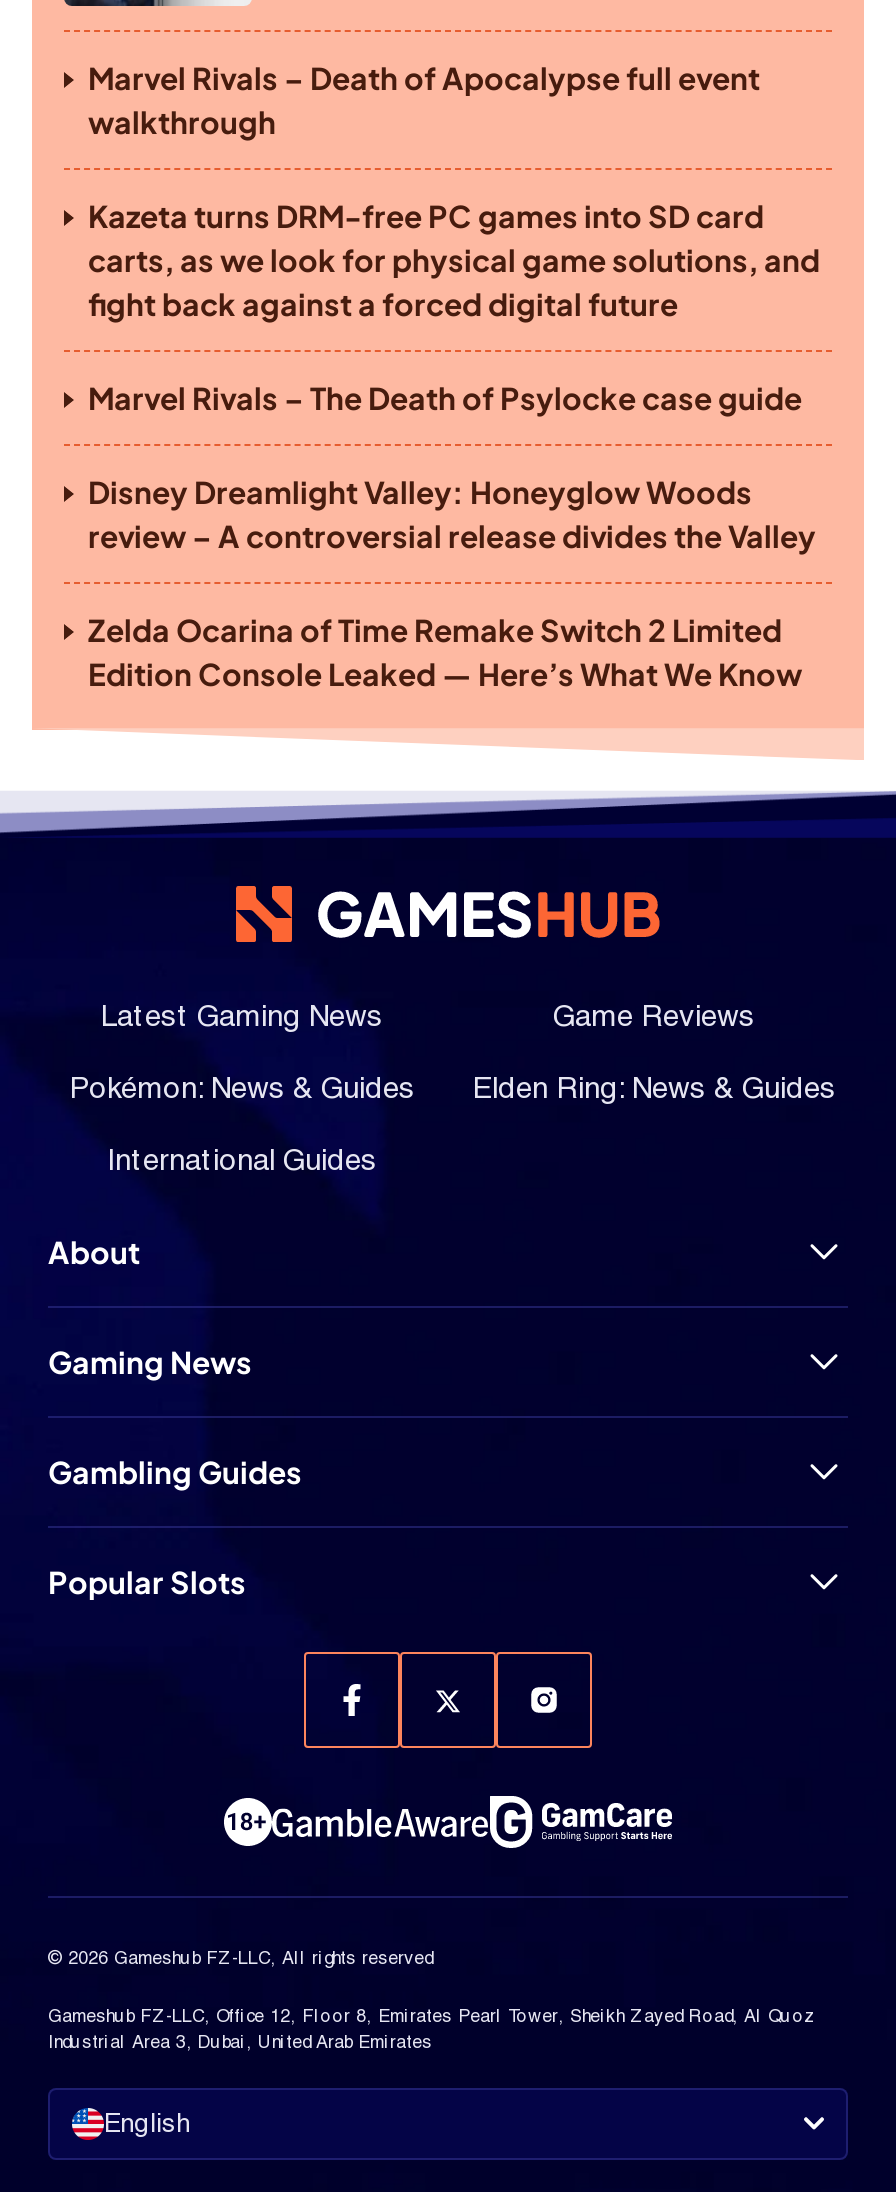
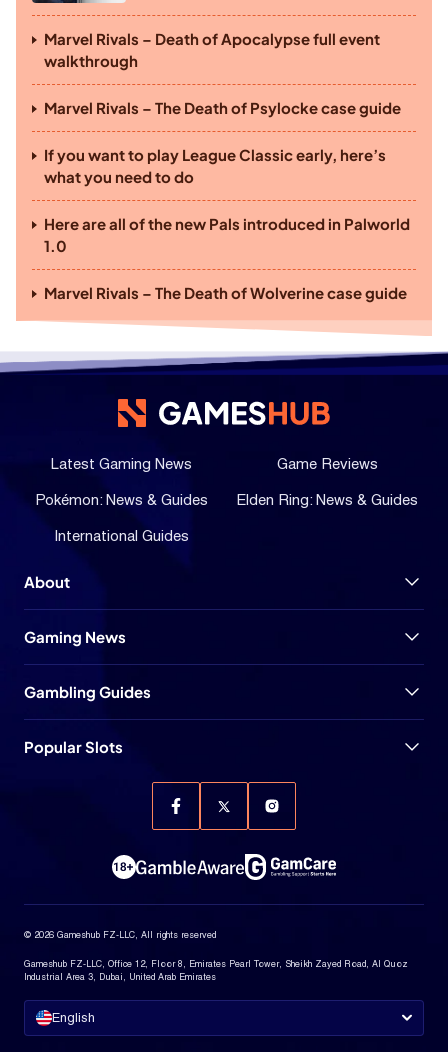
- Kazeta turns DRM-free PC games into SD card
- carts, as we look for physical game solutions, and
- fight back against a forced digital future

moved up: Marvel Rivals – The Death of Psylocke case guide

- Disney Dreamlight Valley: Honeyglow Woods
- review – A controversial release divides the Valley
- Zelda Ocarina of Time Remake Switch 2 Limited
- Edition Console Leaked — Here’s What We Know
+ If you want to play League Classic early, here’s
+ what you need to do
+ Here are all of the new Pals introduced in Palworld
+ 1.0
+ Marvel Rivals – The Death of Wolverine case guide
